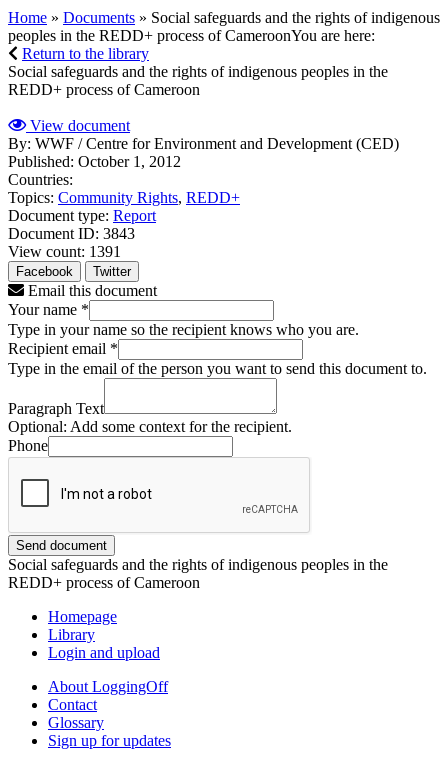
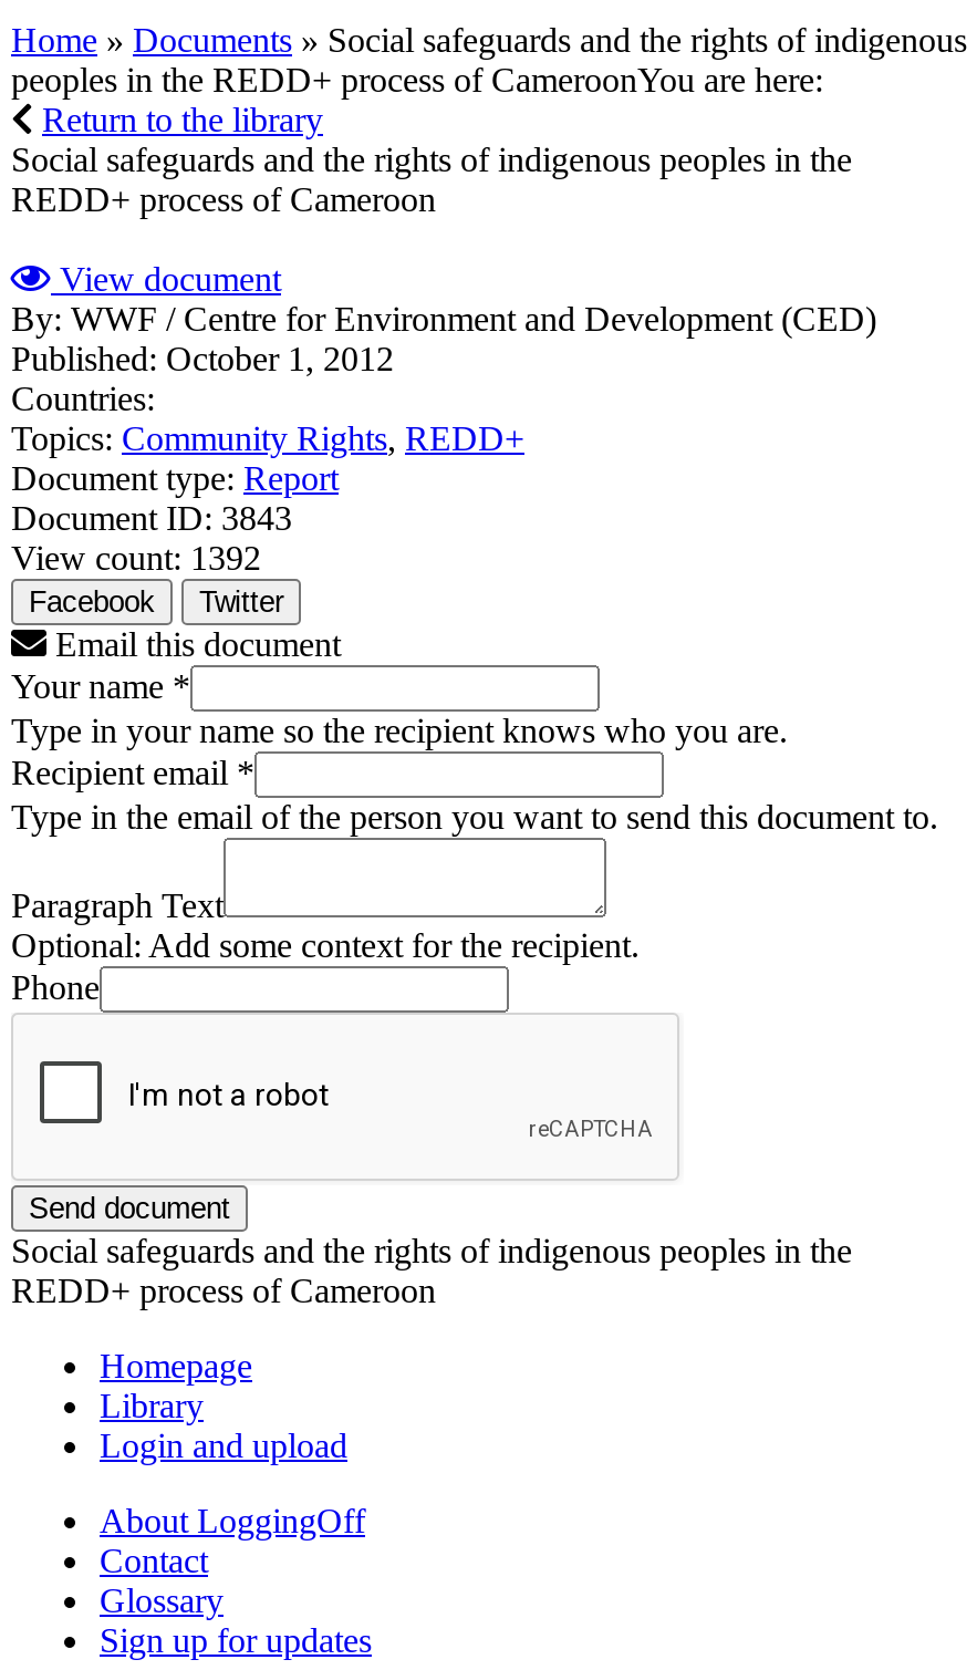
- View count: 1391
+ View count: 1392
